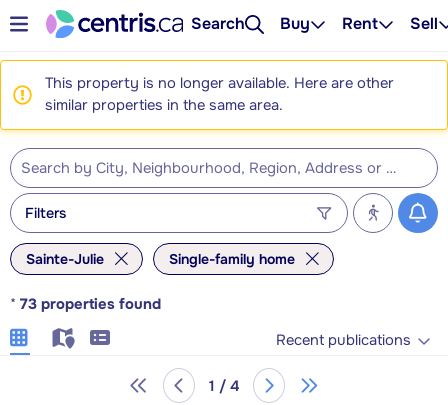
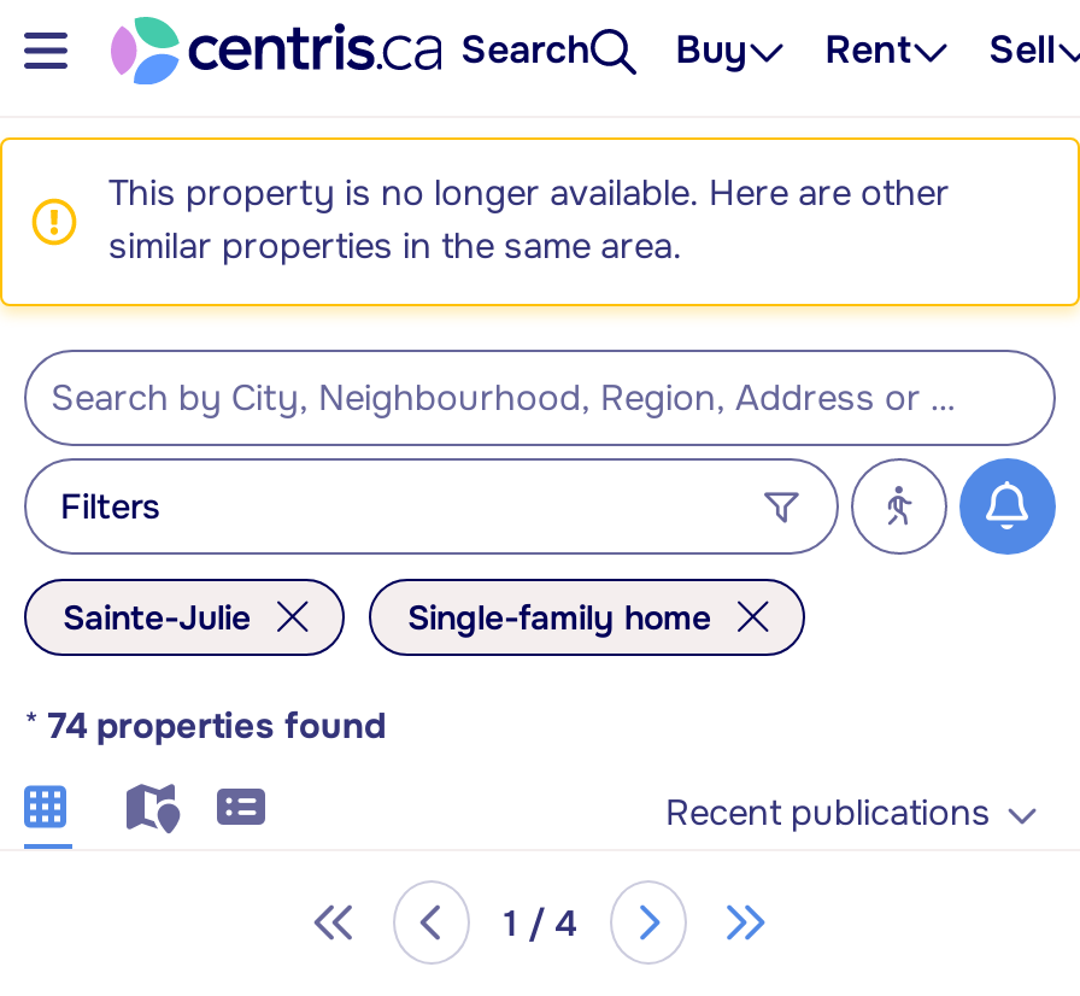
- * 73 properties found
+ * 74 properties found
